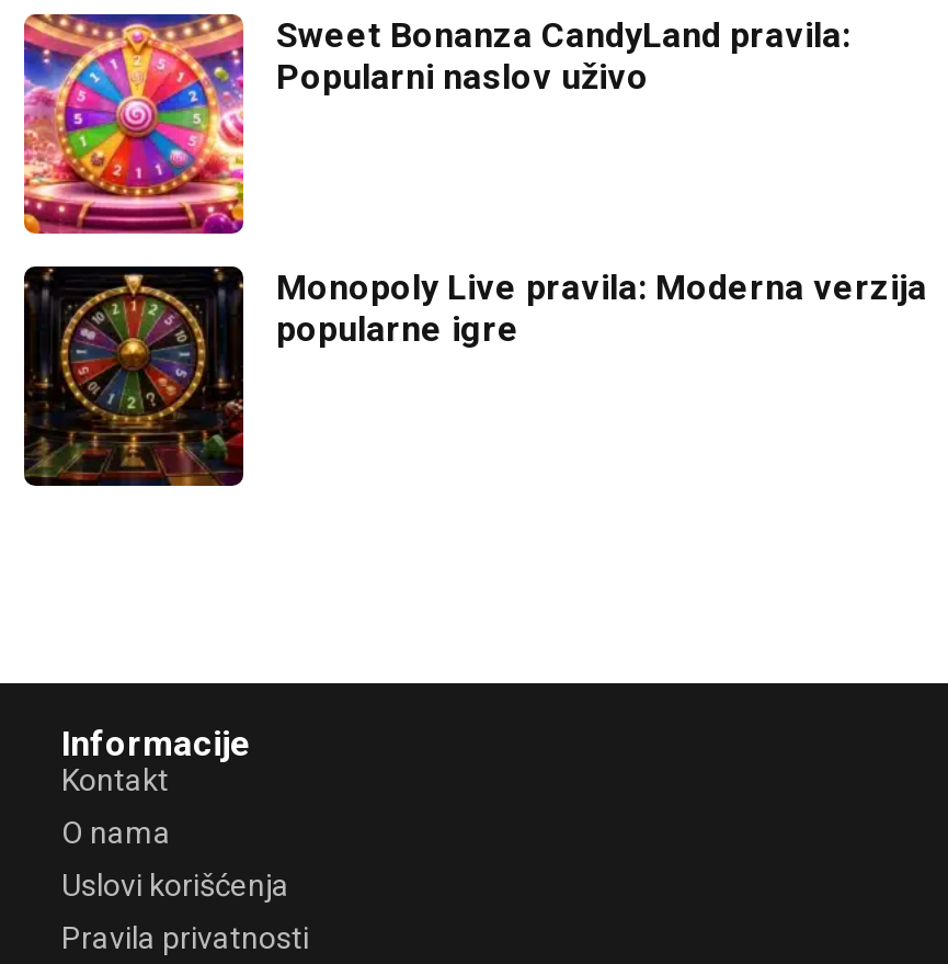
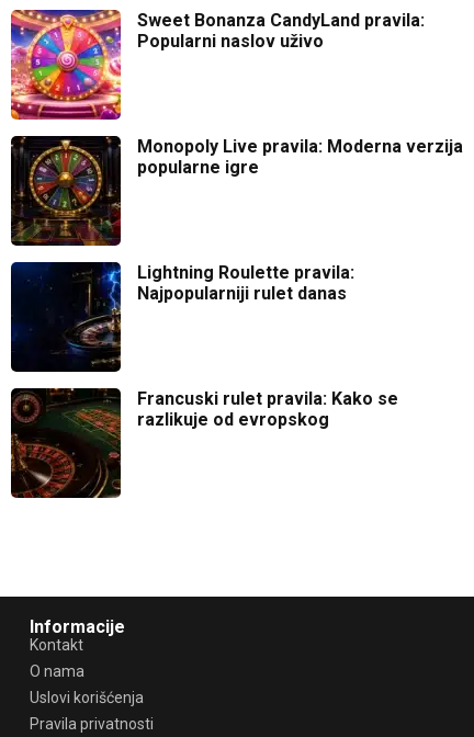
+ [image]
+ Lightning Roulette pravila:
+ Najpopularniji rulet danas

+ [image]
+ Francuski rulet pravila: Kako se
+ razlikuje od evropskog
